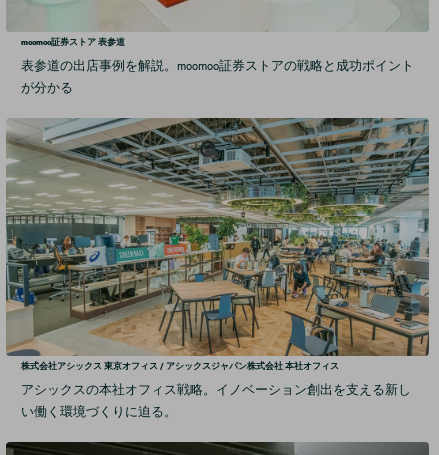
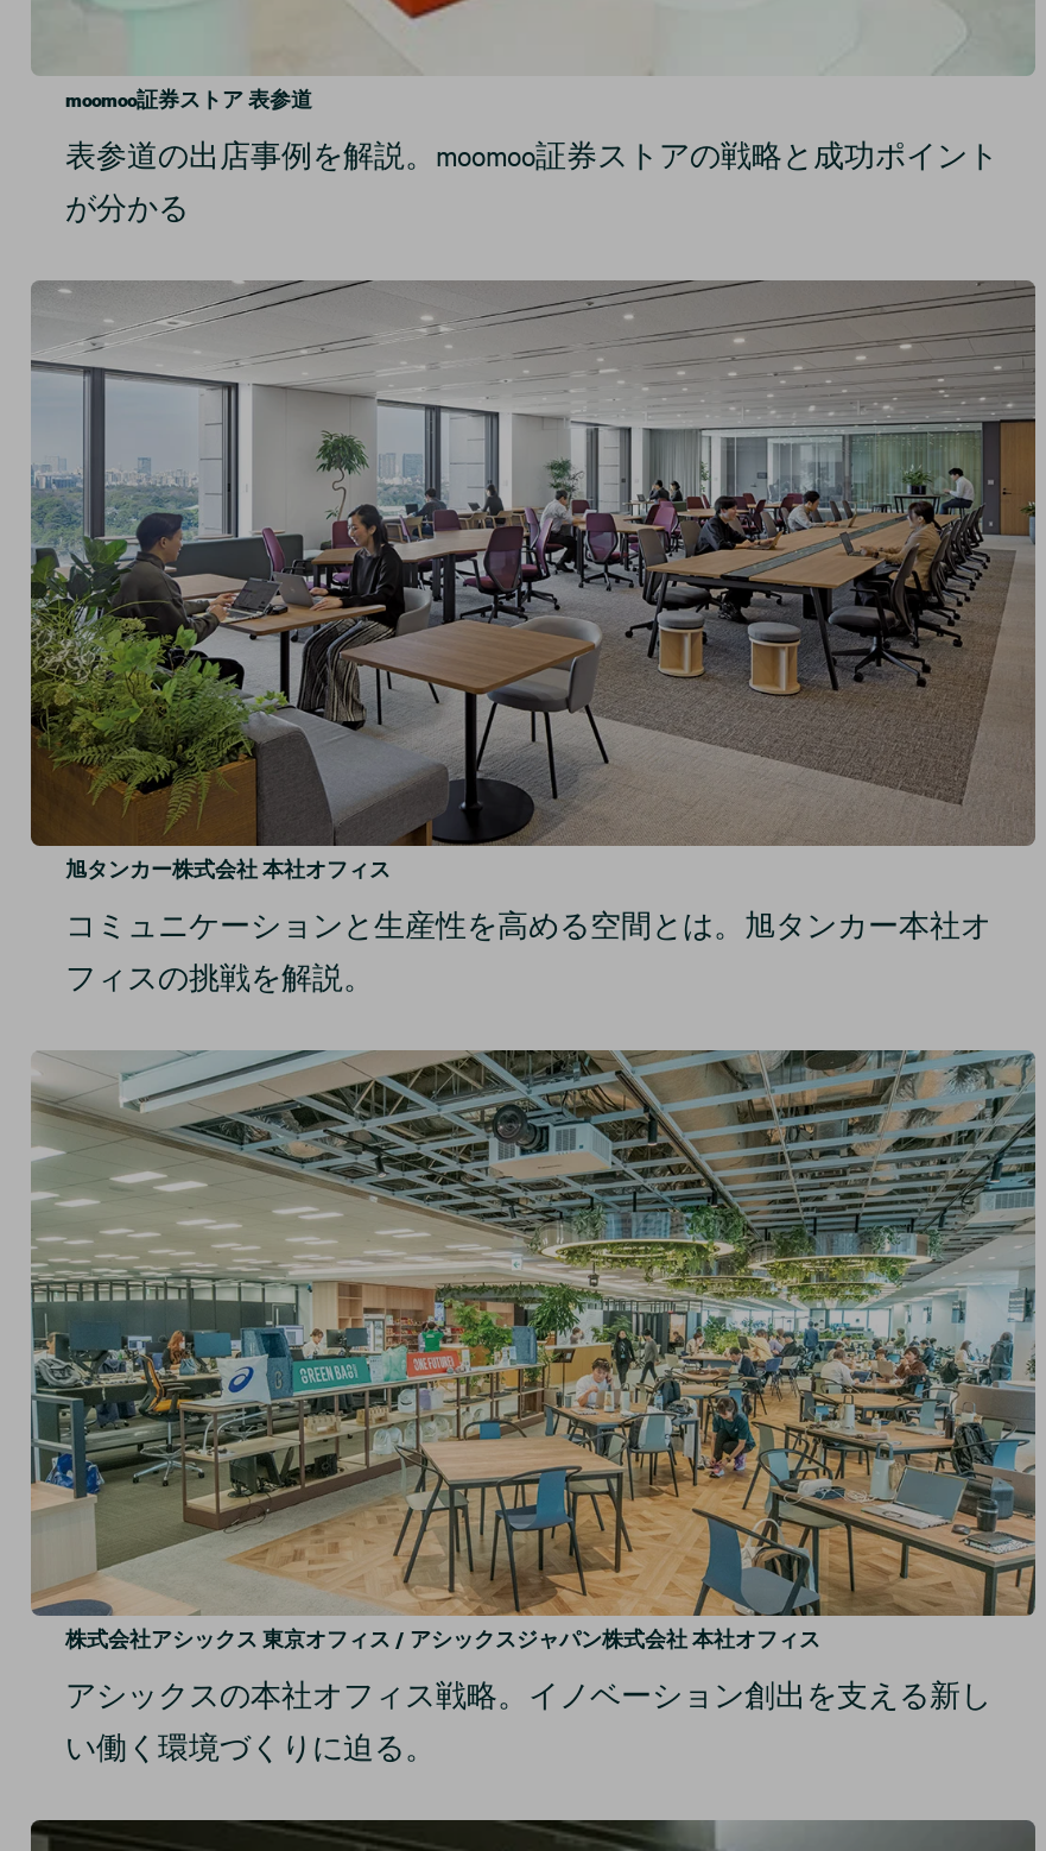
+ [image]
+ 旭タンカー株式会社 本社オフィス
+ コミュニケーションと生産性を高める空間とは。旭タンカー本社オ
+ フィスの挑戦を解説。
